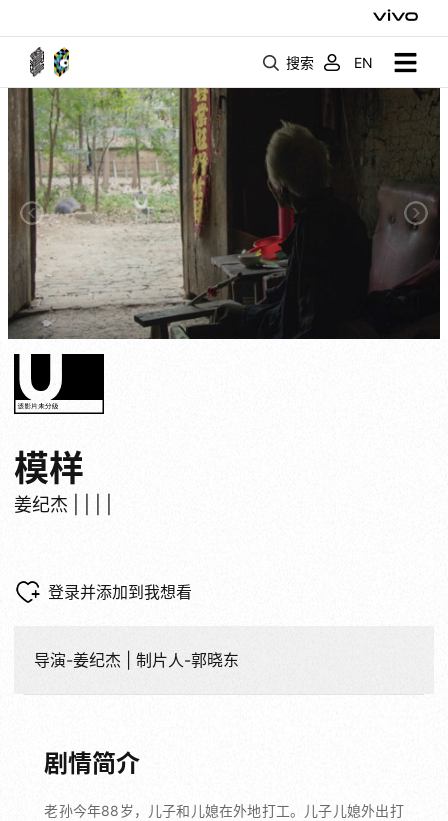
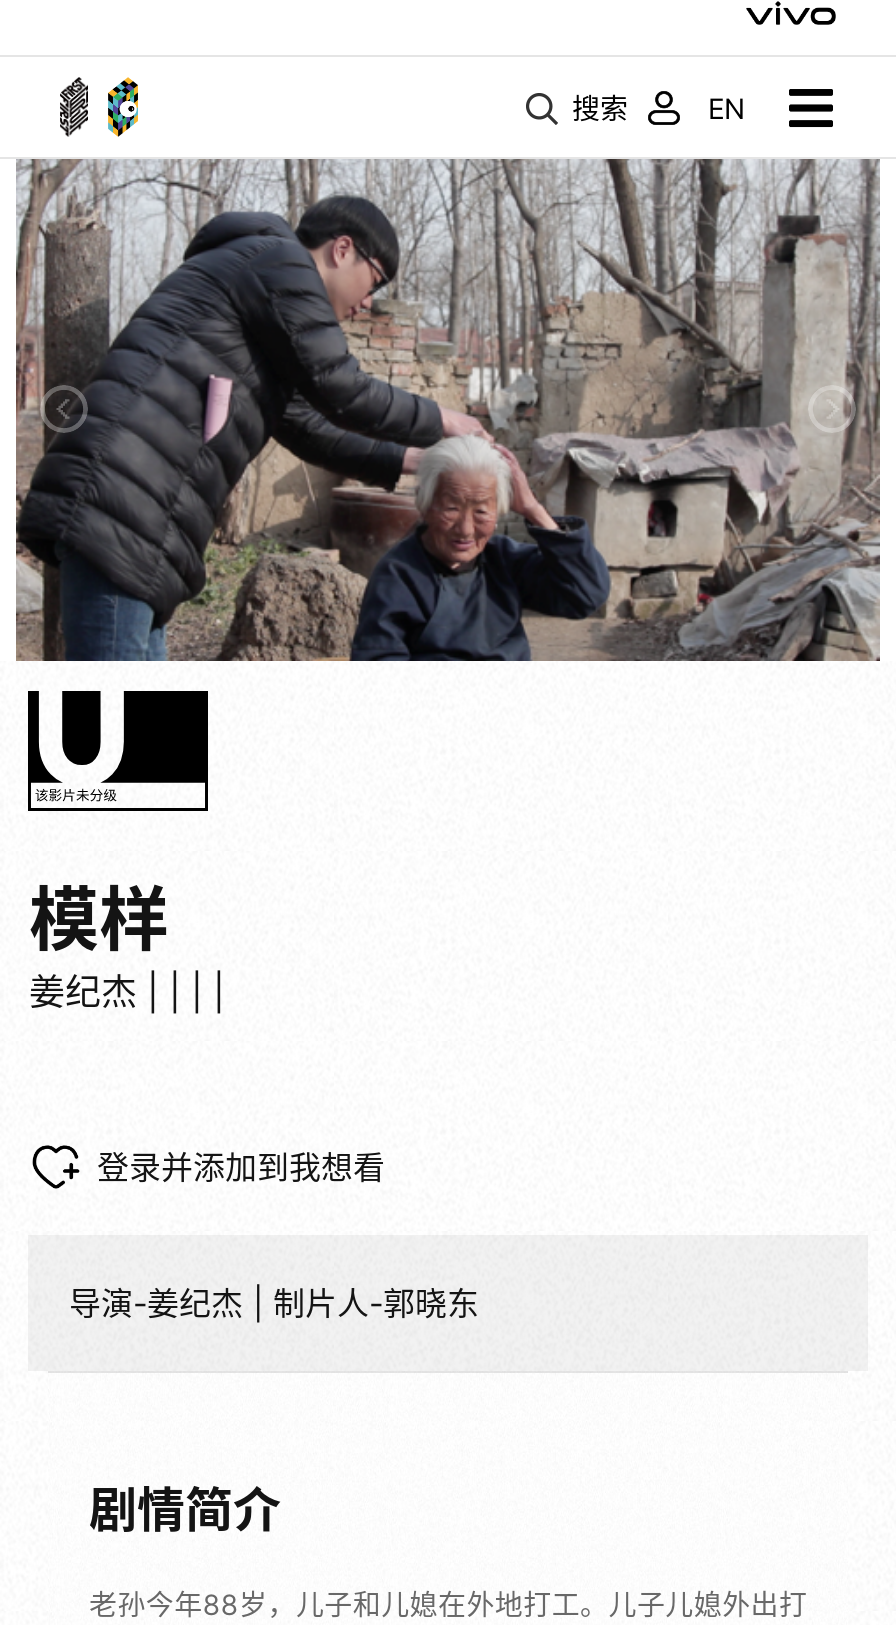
- [image]
+ [image]
